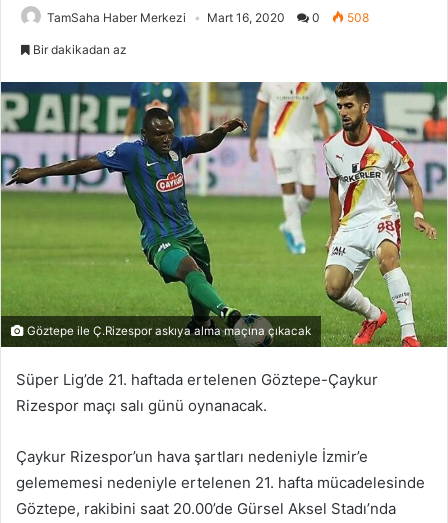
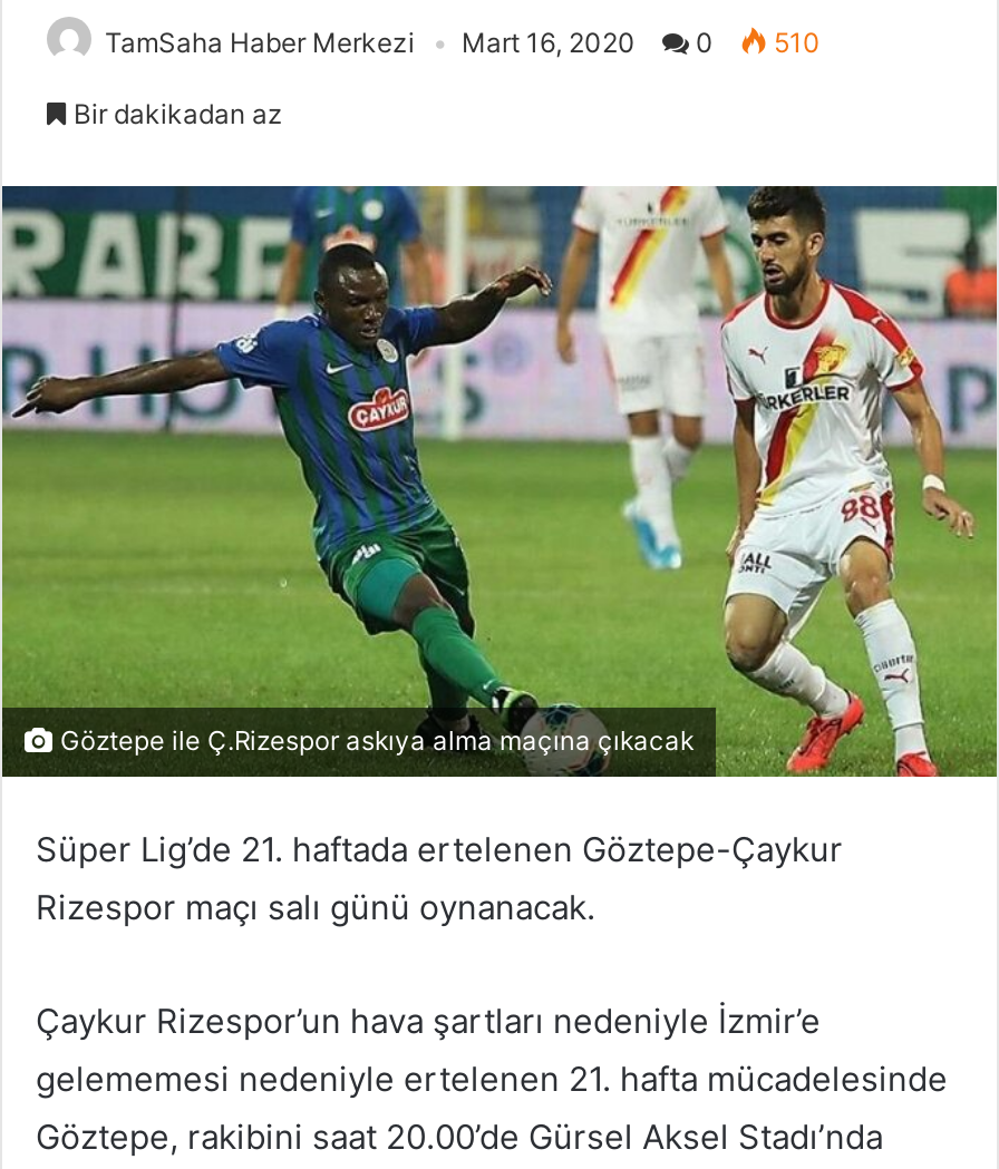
- TamSaha Haber Merkezi Mart 16, 2020 0 508
+ TamSaha Haber Merkezi Mart 16, 2020 0 510
